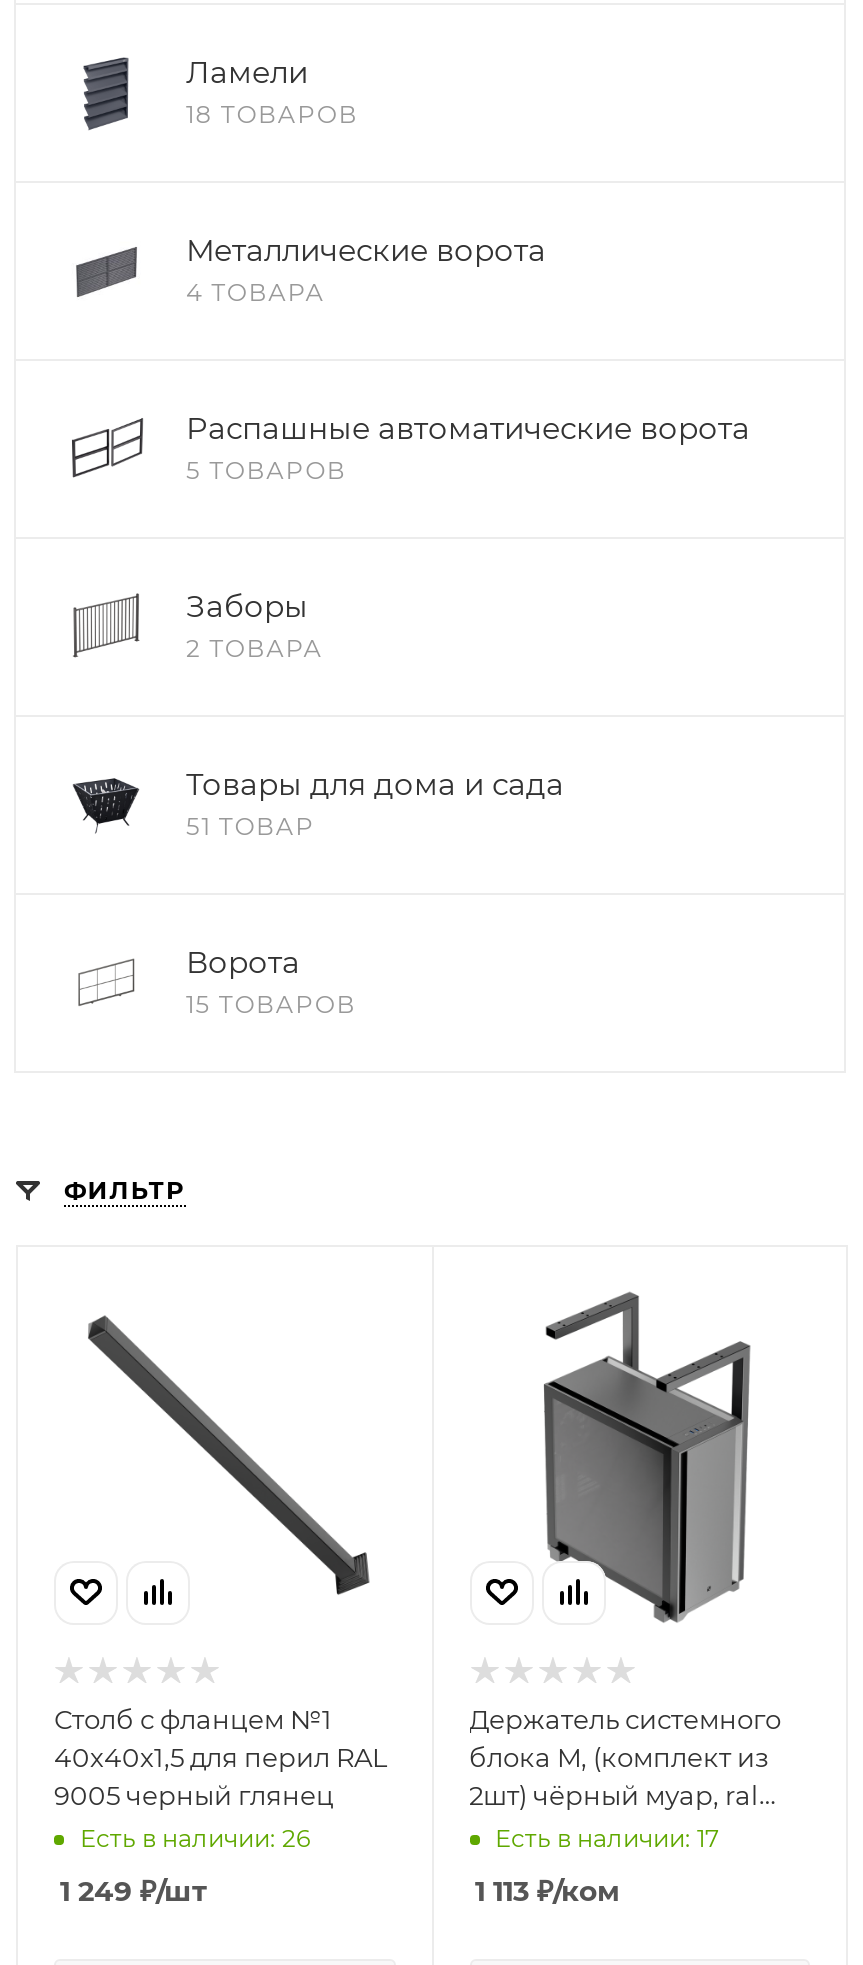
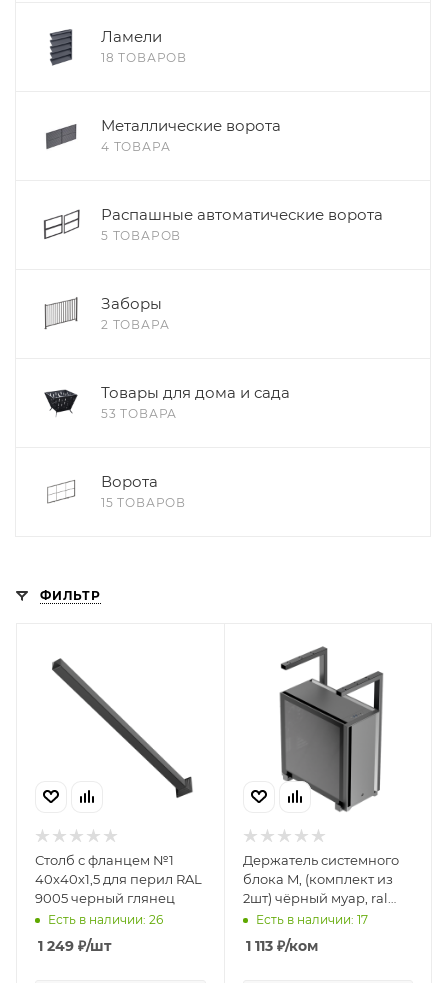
- 51 ТОВАР
+ 53 ТОВАРА
